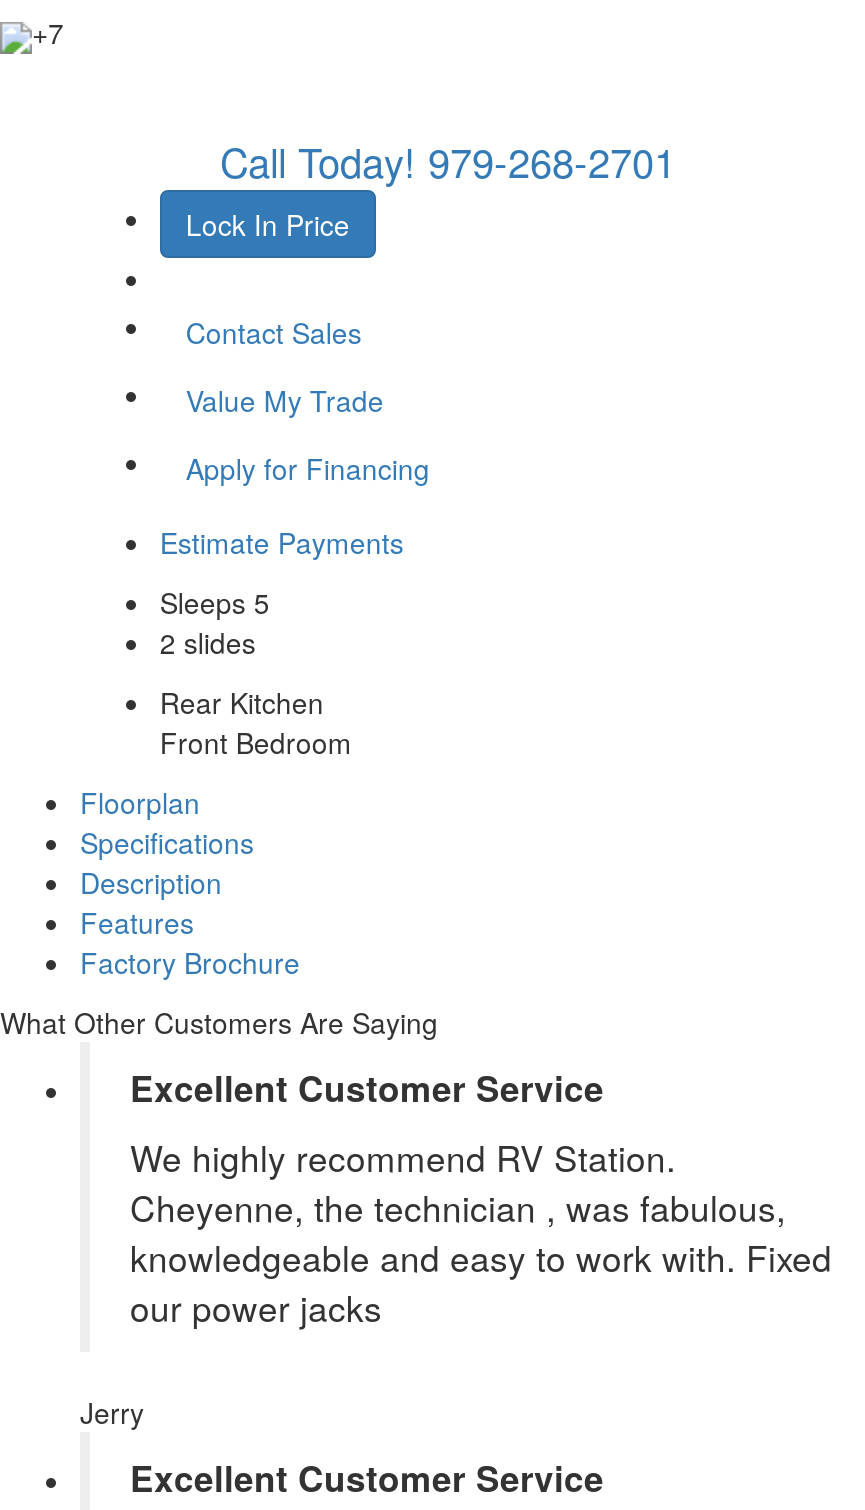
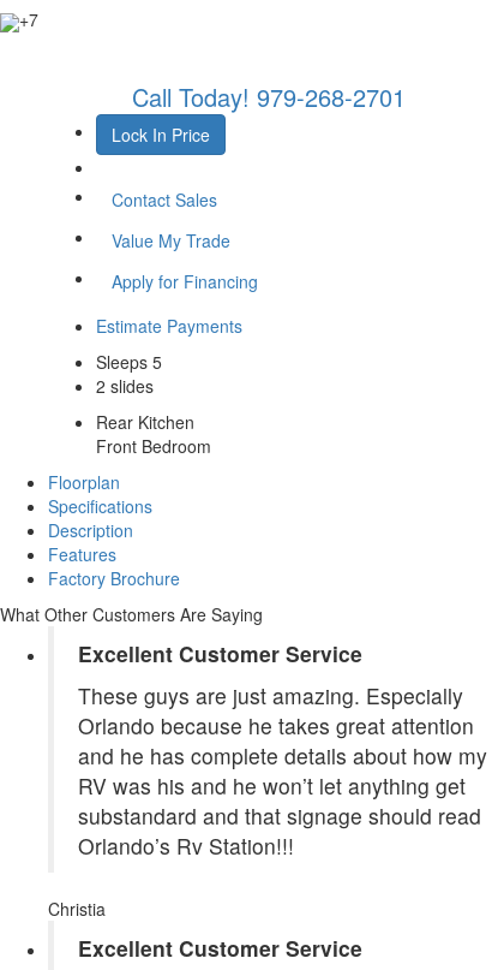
- We highly recommend RV Station.
- Cheyenne, the technician , was fabulous,
- knowledgeable and easy to work with. Fixed
- our power jacks
+ These guys are just amazing. Especially
+ Orlando because he takes great attention
+ and he has complete details about how my
+ RV was his and he won’t let anything get
+ substandard and that signage should read
+ Orlando’s Rv Station!!!

- Jerry
+ Christia
